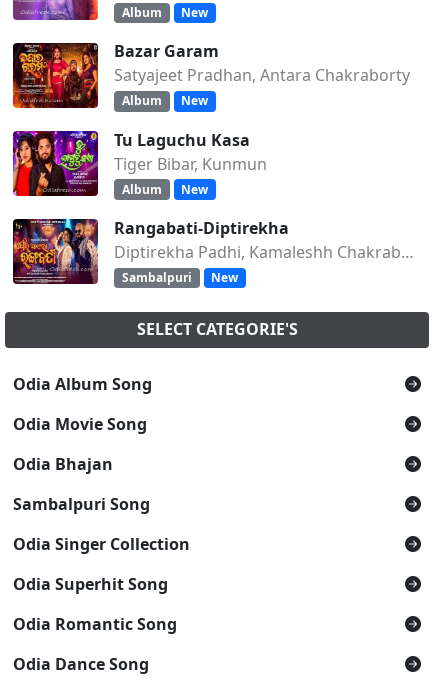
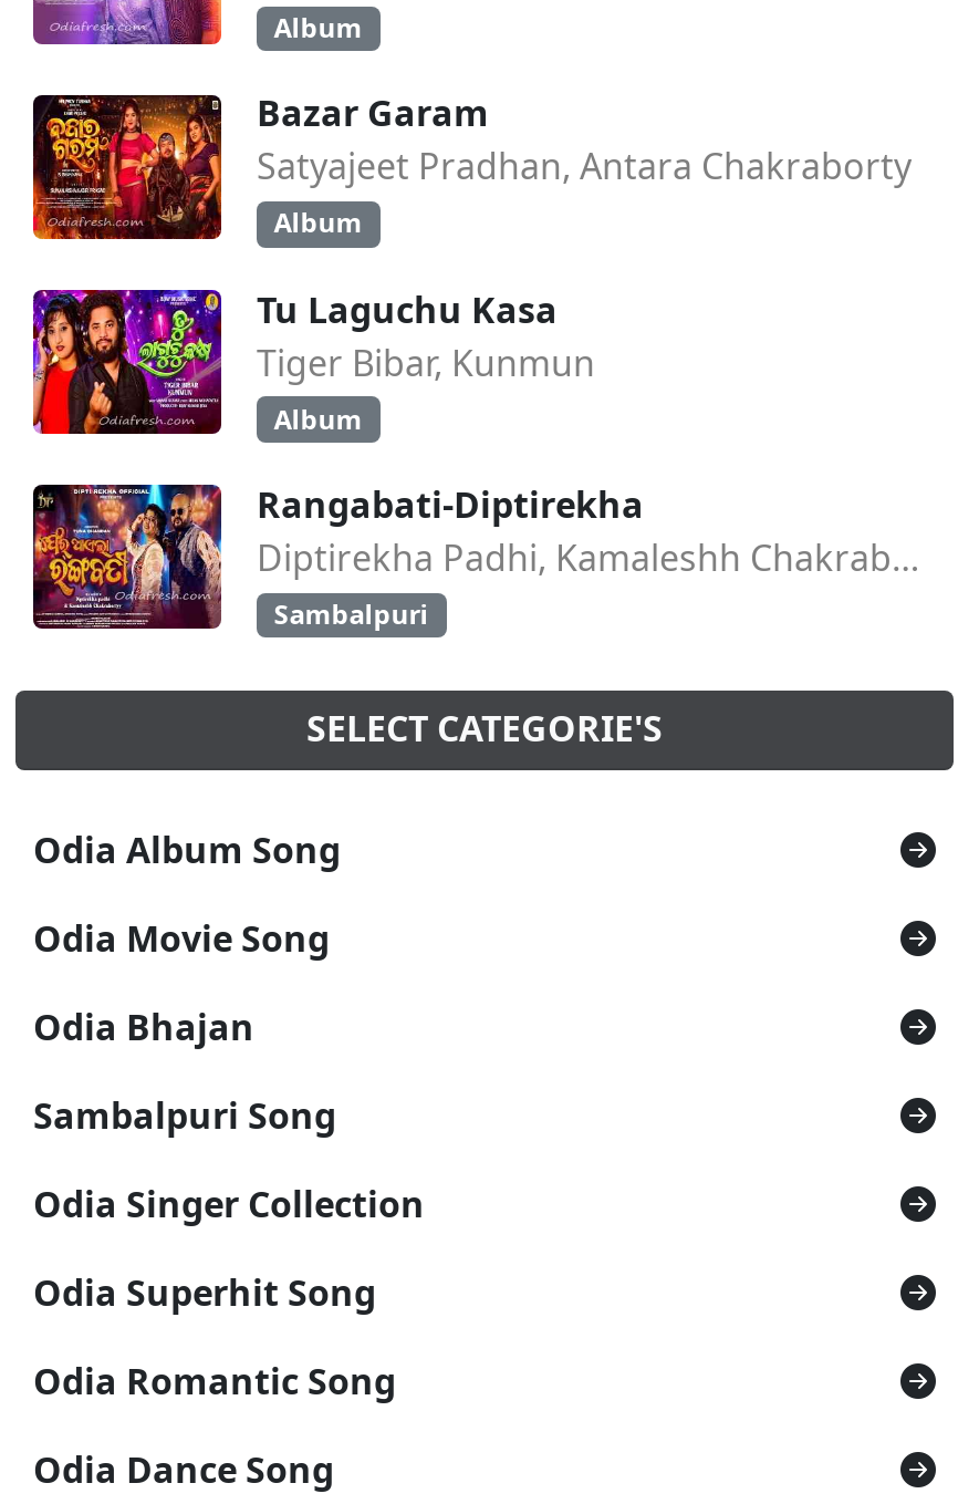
- New

- New

- New

- New
